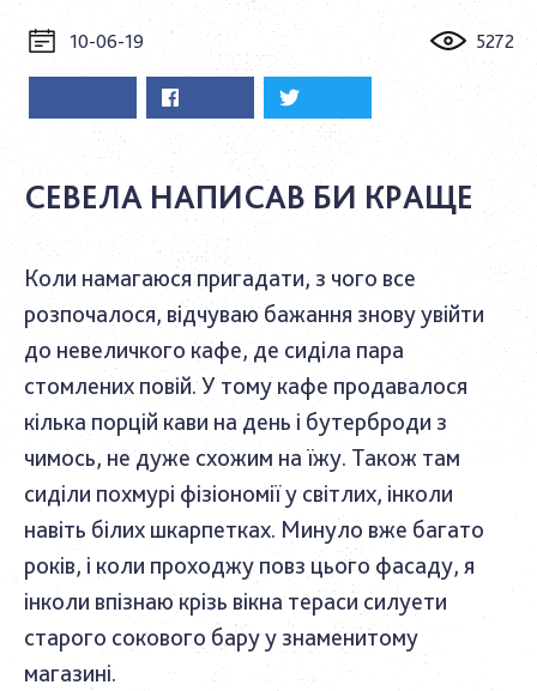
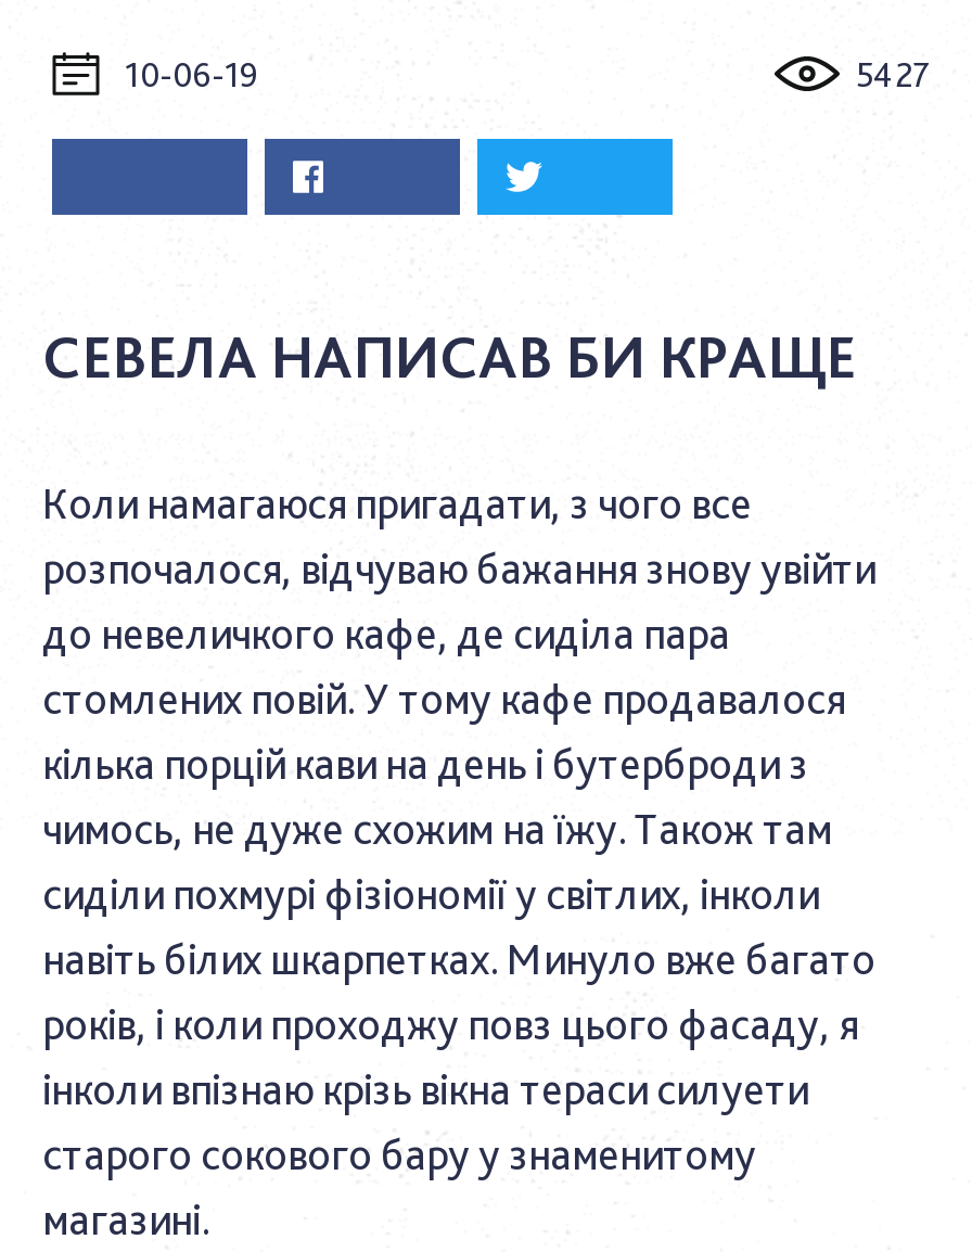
- 5272
+ 5427
